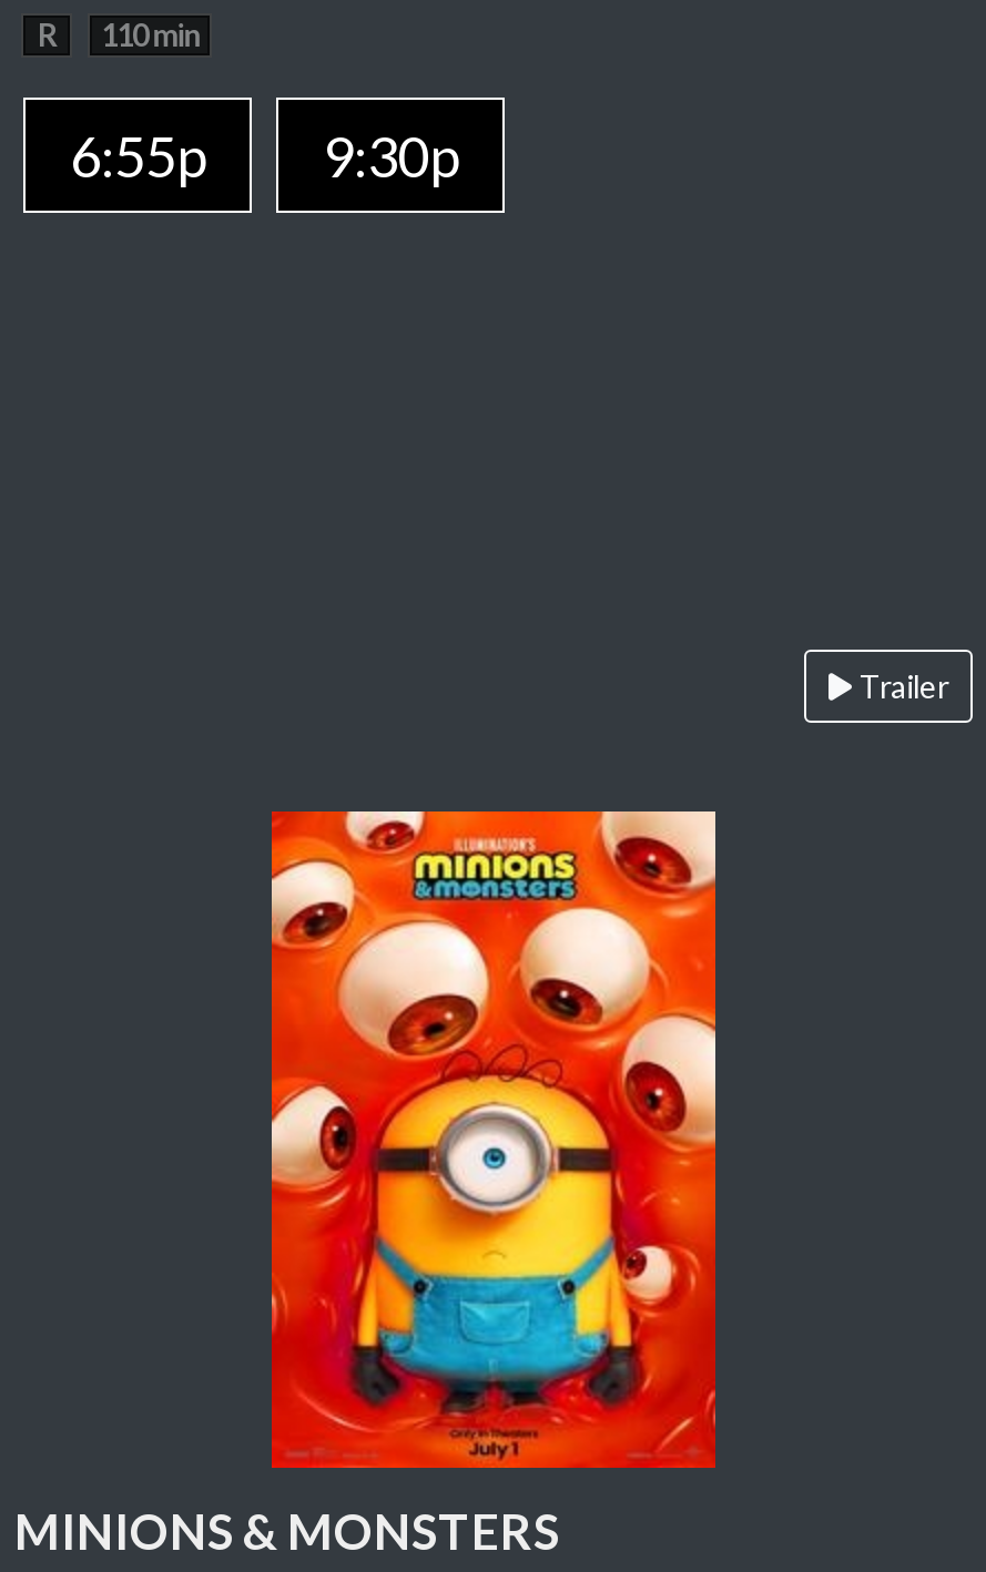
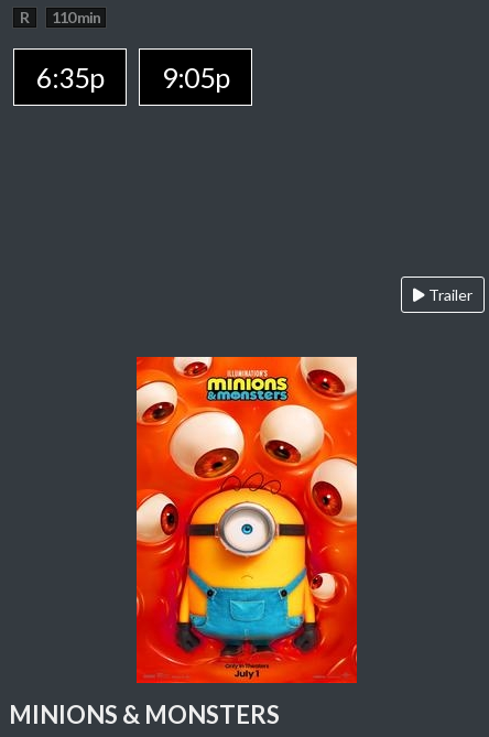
- 6:55p
- 9:30p
+ 6:35p
+ 9:05p
